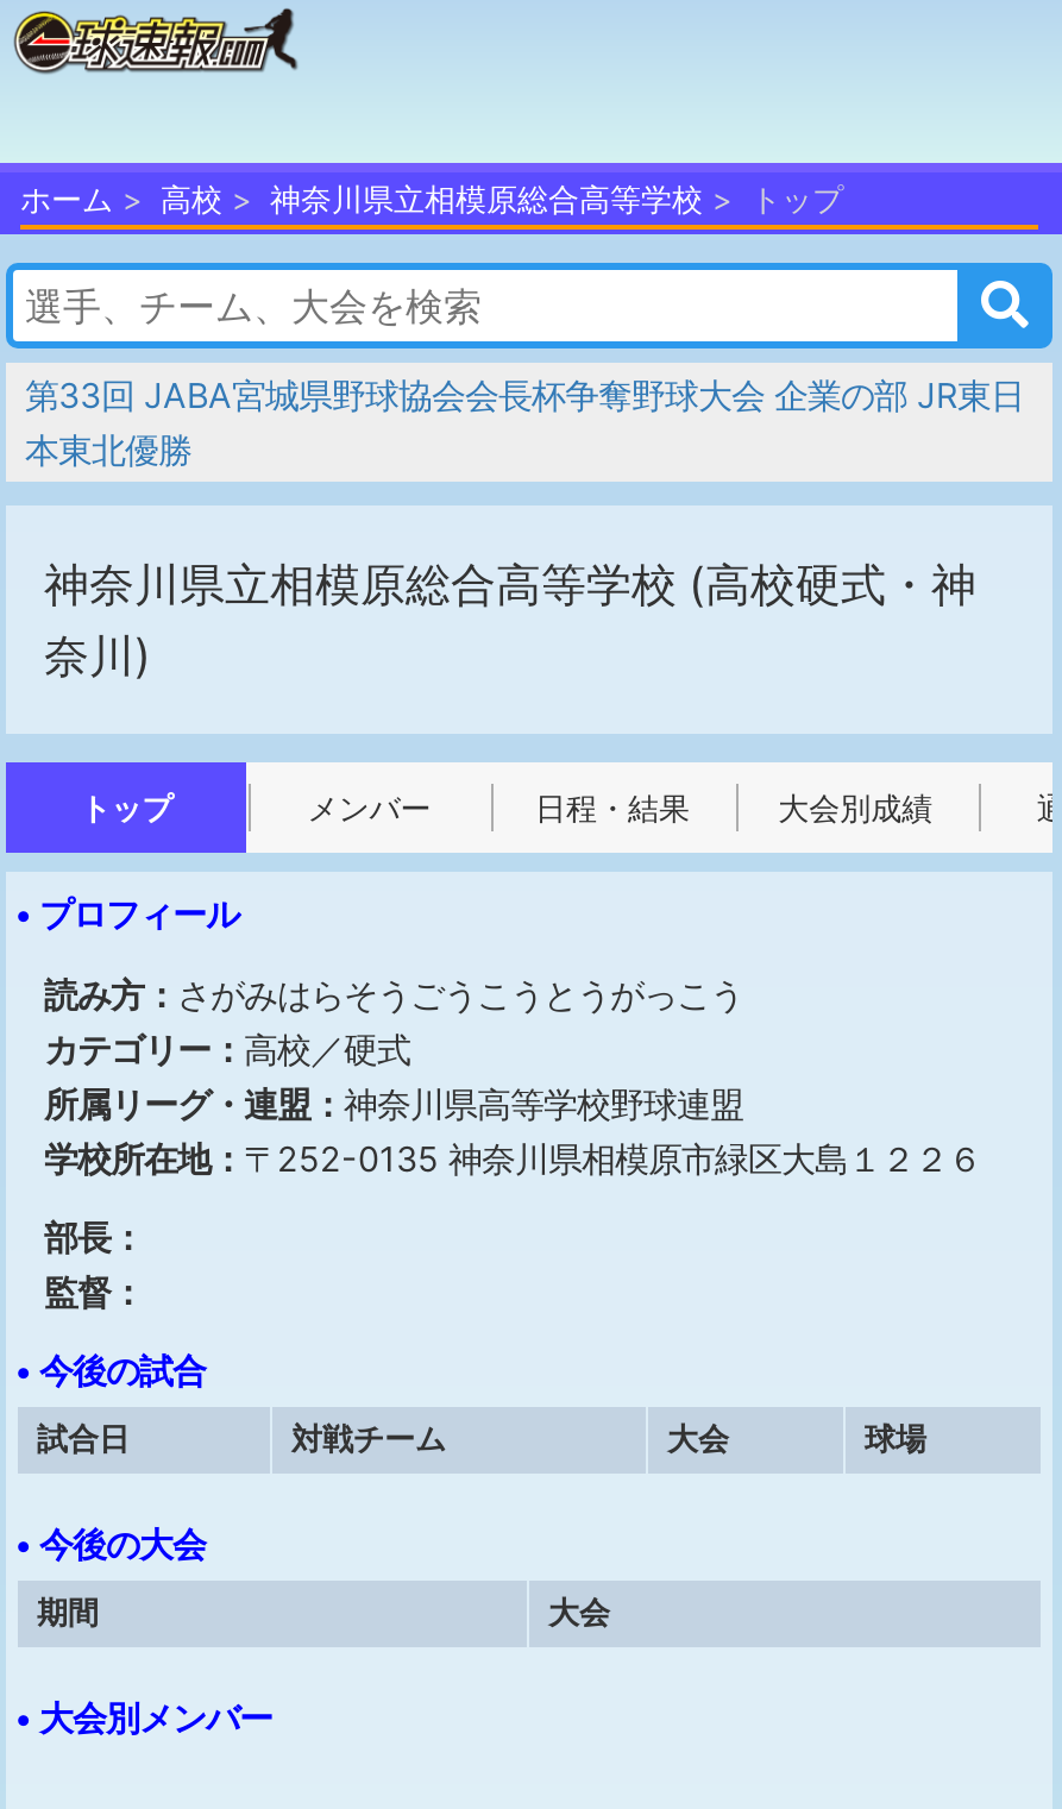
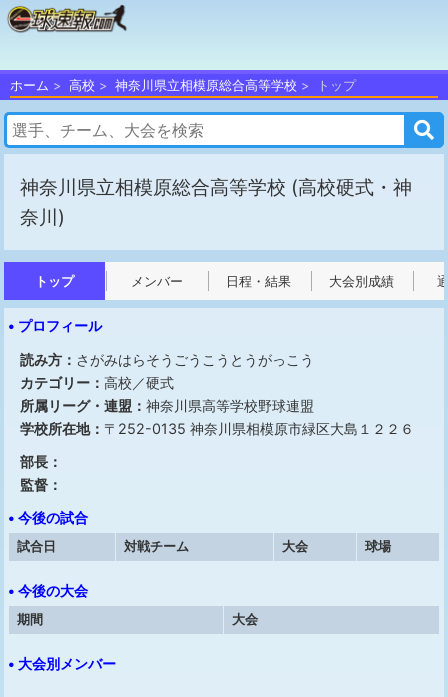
- 第33回 JABA宮城県野球協会会長杯争奪野球大会 企業の部 JR東日
- 本東北優勝
